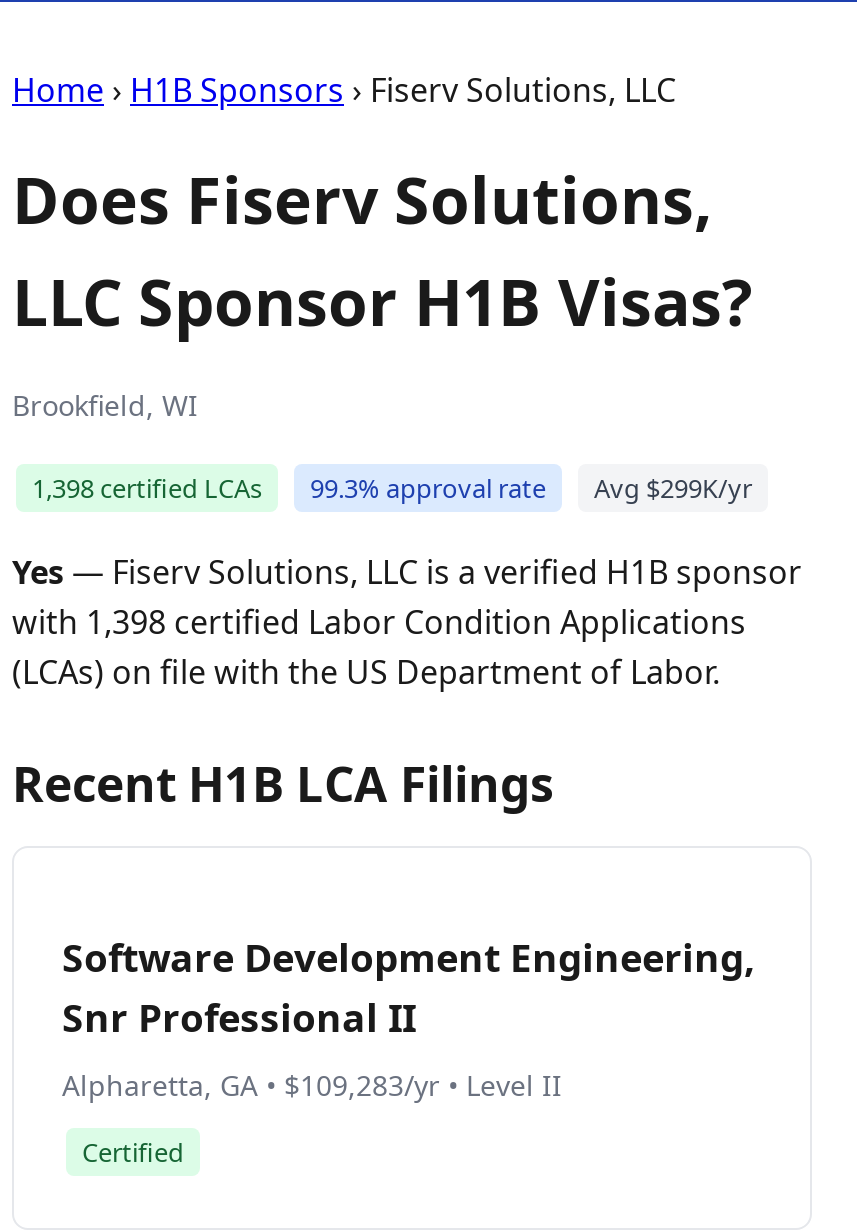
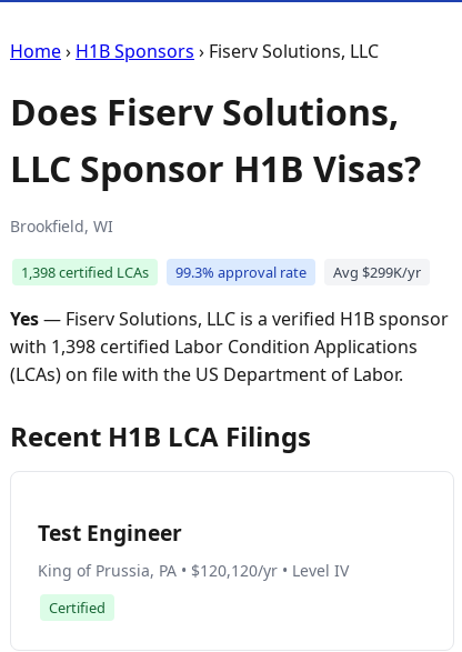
- Software Development Engineering,
- Snr Professional II
- Alpharetta, GA • $109,283/yr • Level II
+ Test Engineer
+ King of Prussia, PA • $120,120/yr • Level IV
